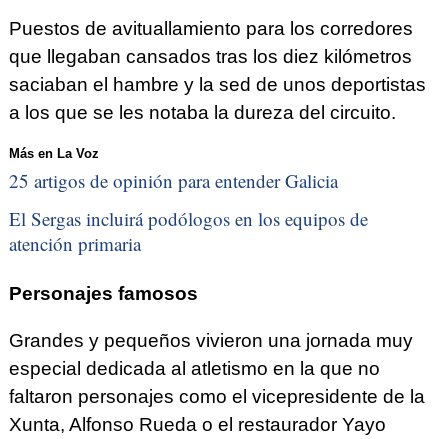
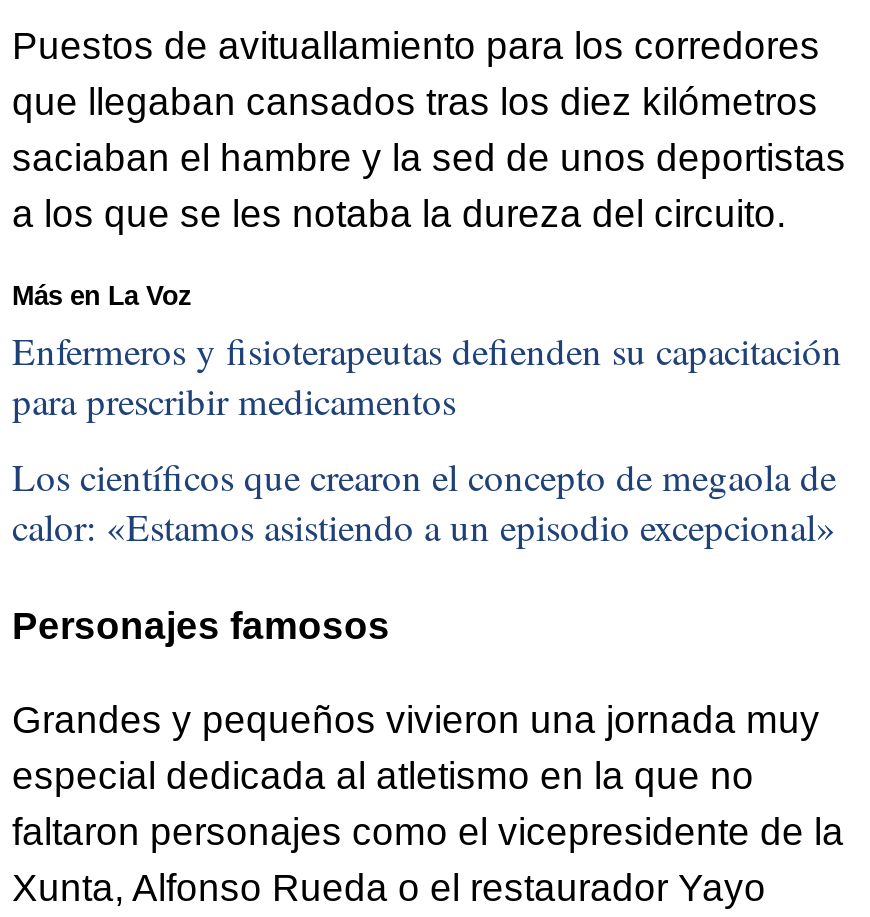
- 25 artigos de opinión para entender Galicia
+ Enfermeros y fisioterapeutas defienden su capacitación
+ para prescribir medicamentos

- El Sergas incluirá podólogos en los equipos de
- atención primaria
+ Los científicos que crearon el concepto de megaola de
+ calor: «Estamos asistiendo a un episodio excepcional»
